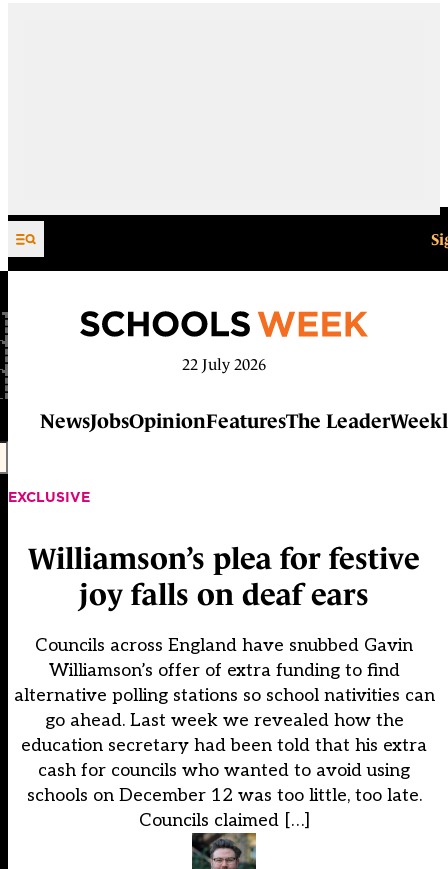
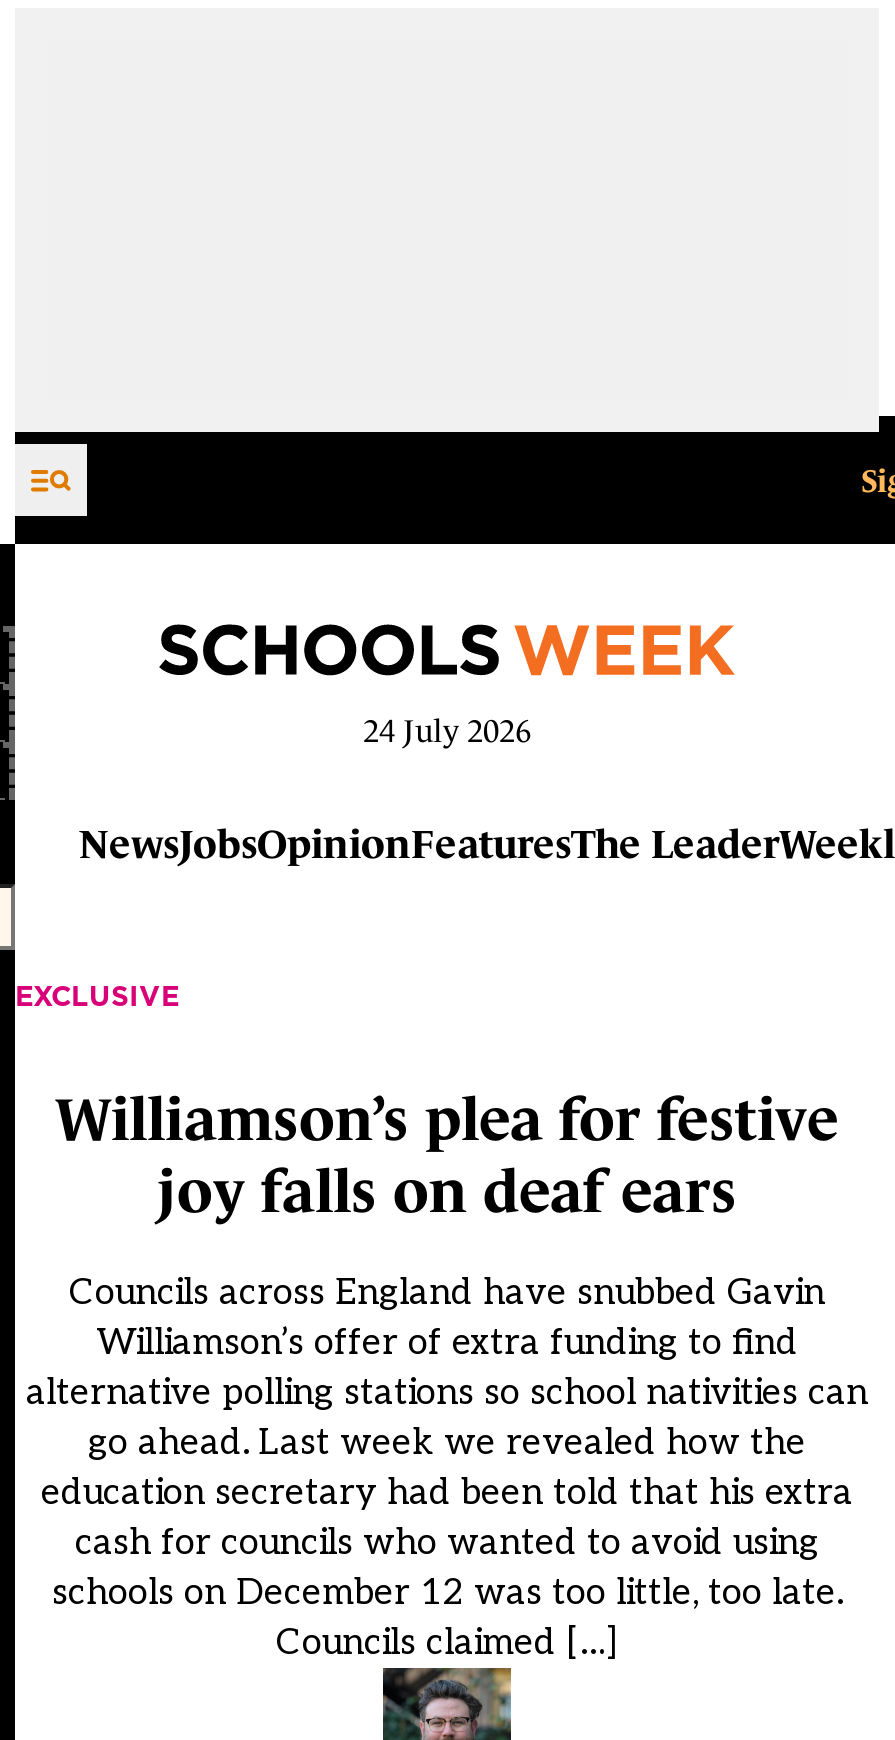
- 22 July 2026
+ 24 July 2026
